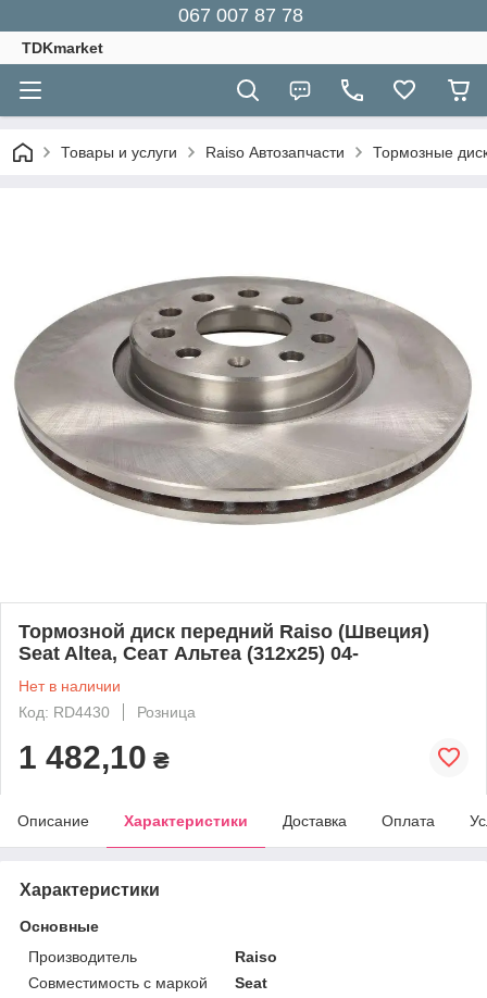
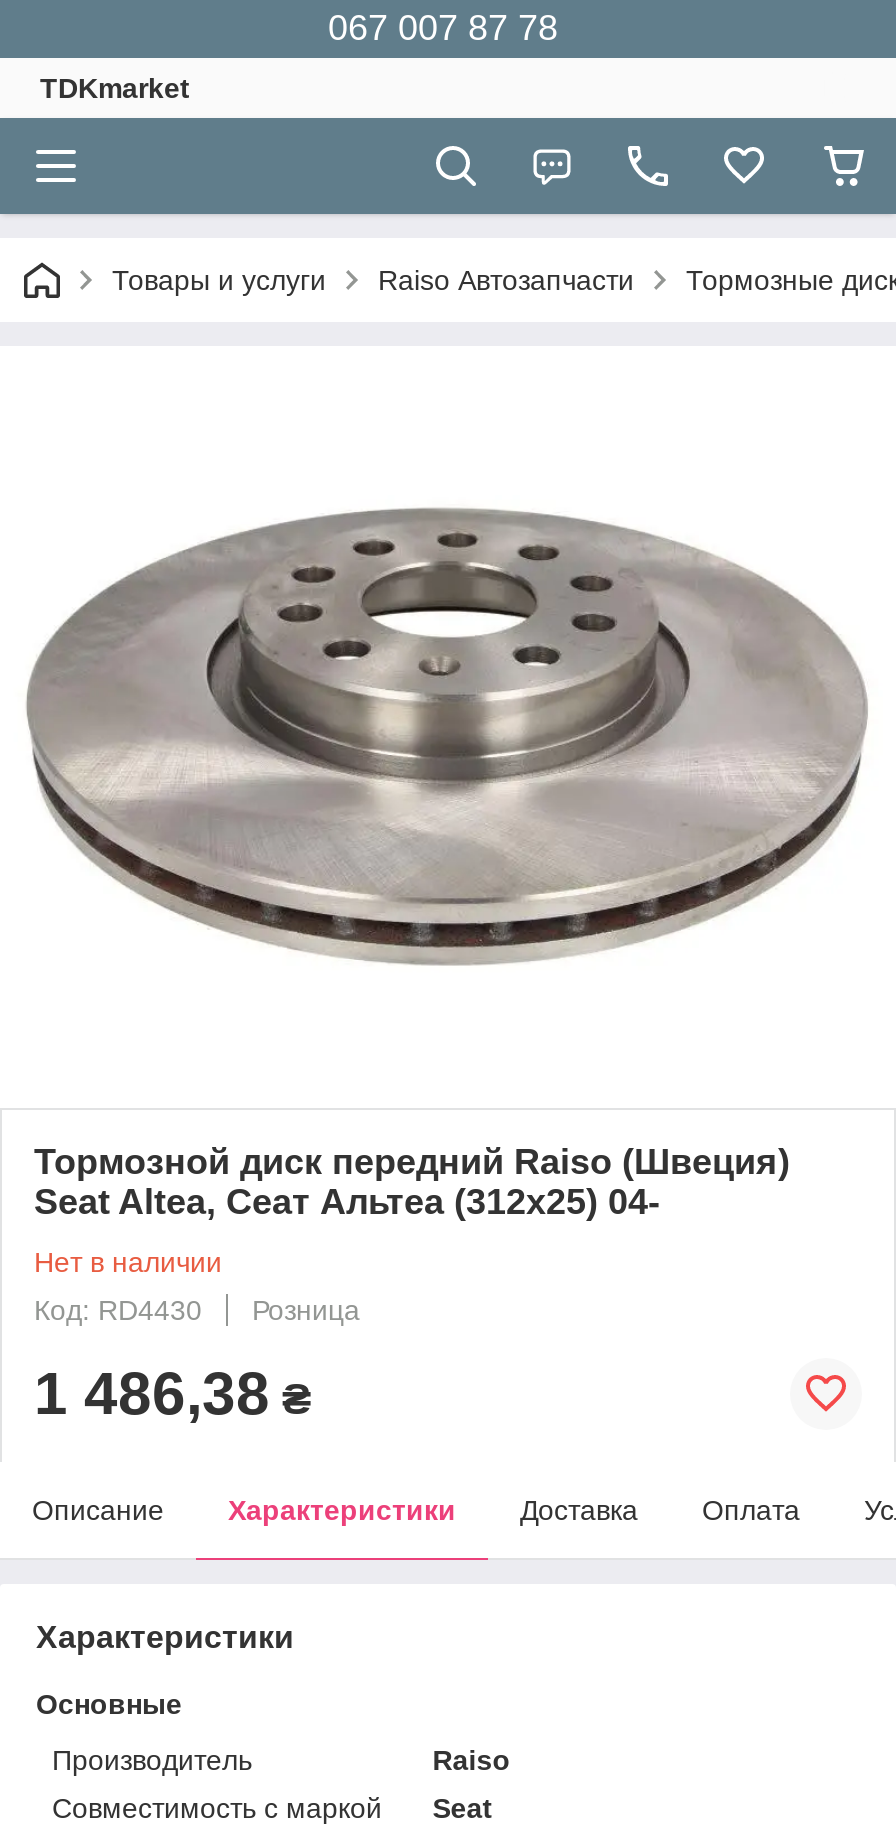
- 1 482,10 ₴
+ 1 486,38 ₴
